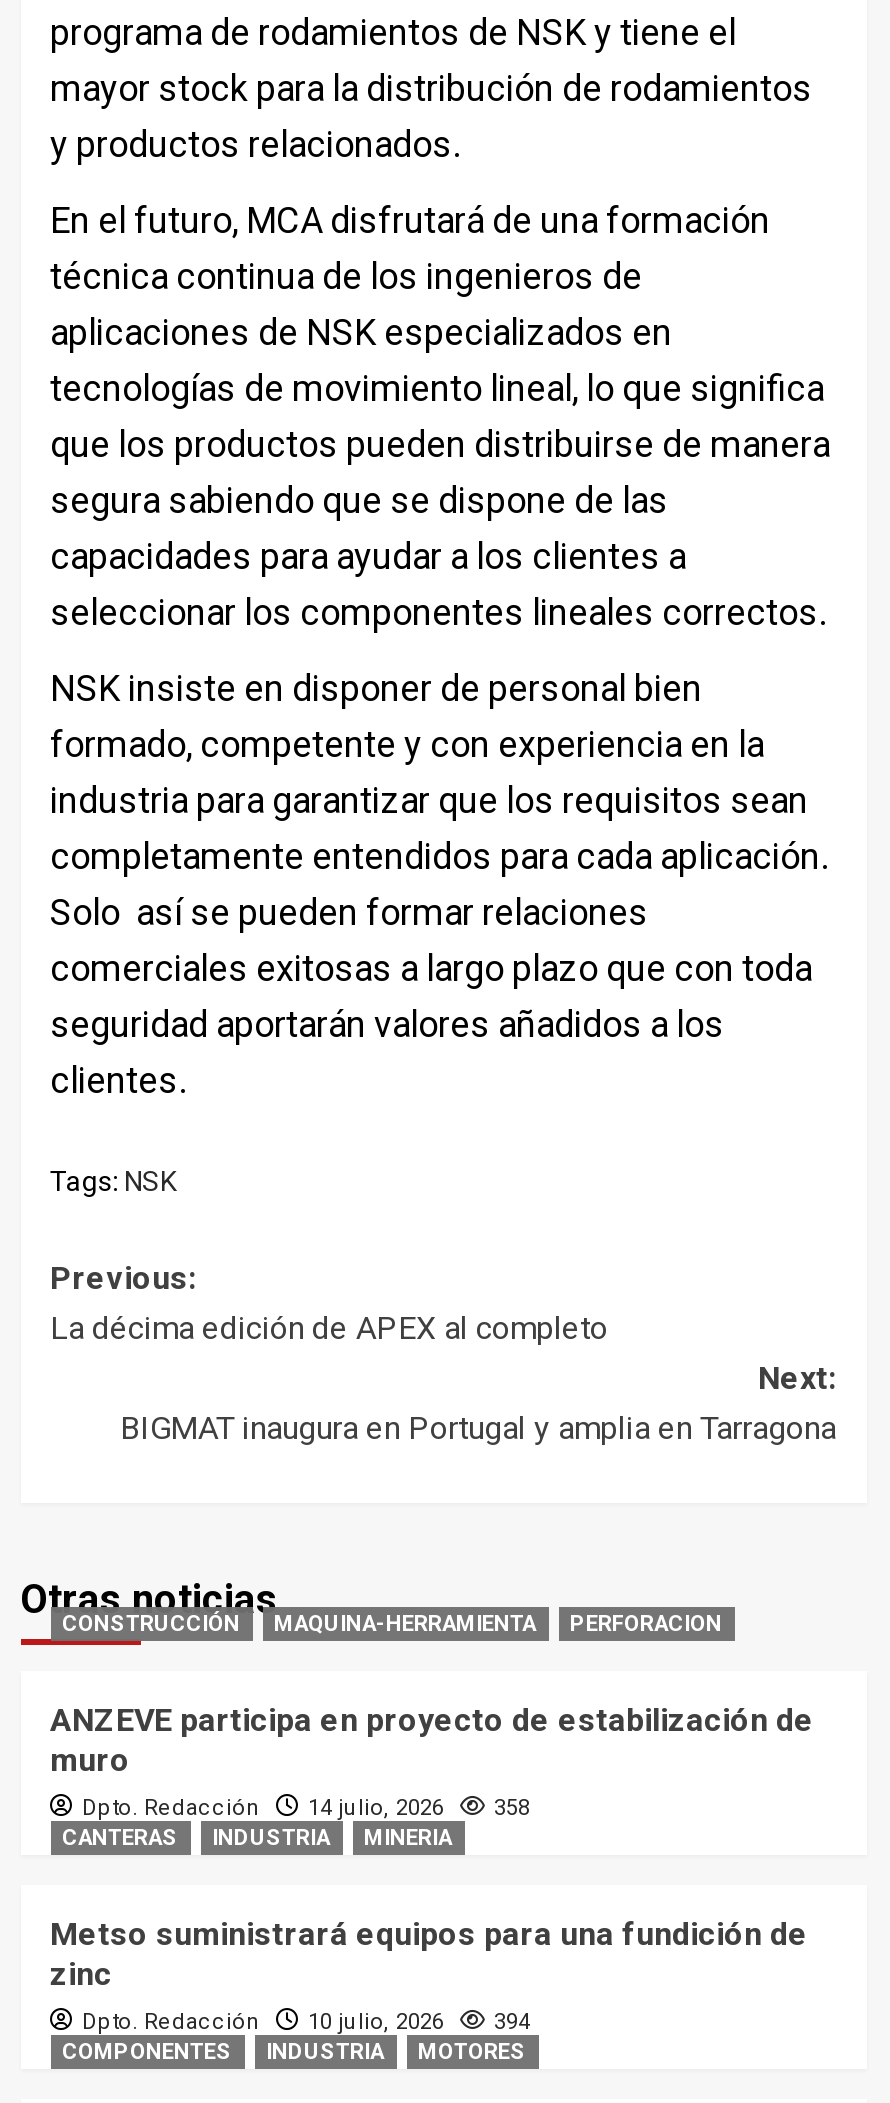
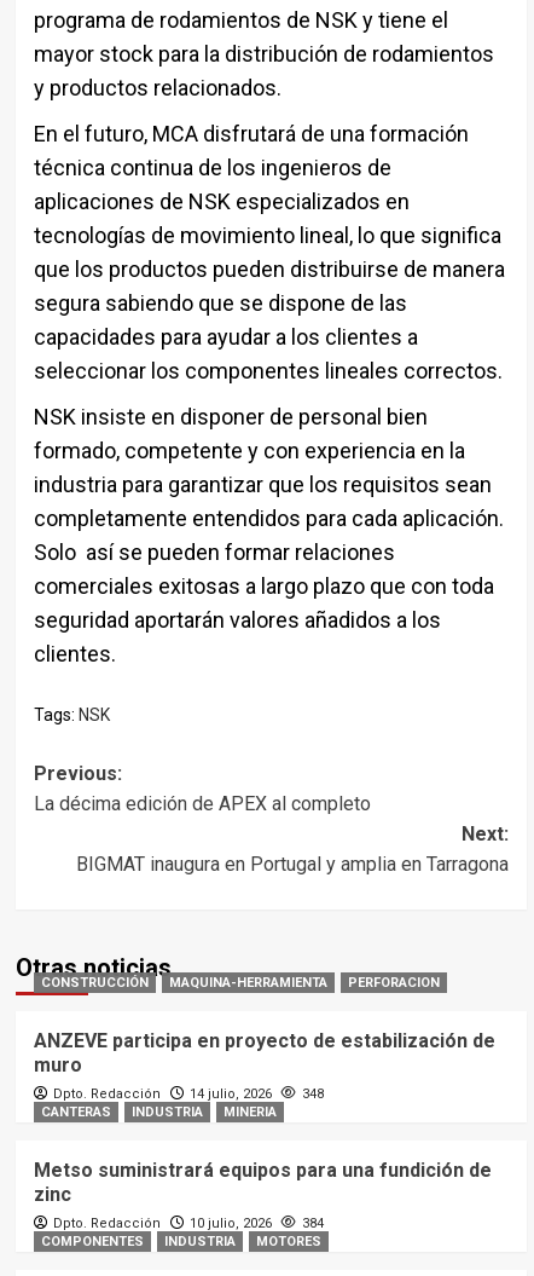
- Dpto. Redacción 14 julio, 2026 358
+ Dpto. Redacción 14 julio, 2026 348

- Dpto. Redacción 10 julio, 2026 394
+ Dpto. Redacción 10 julio, 2026 384
